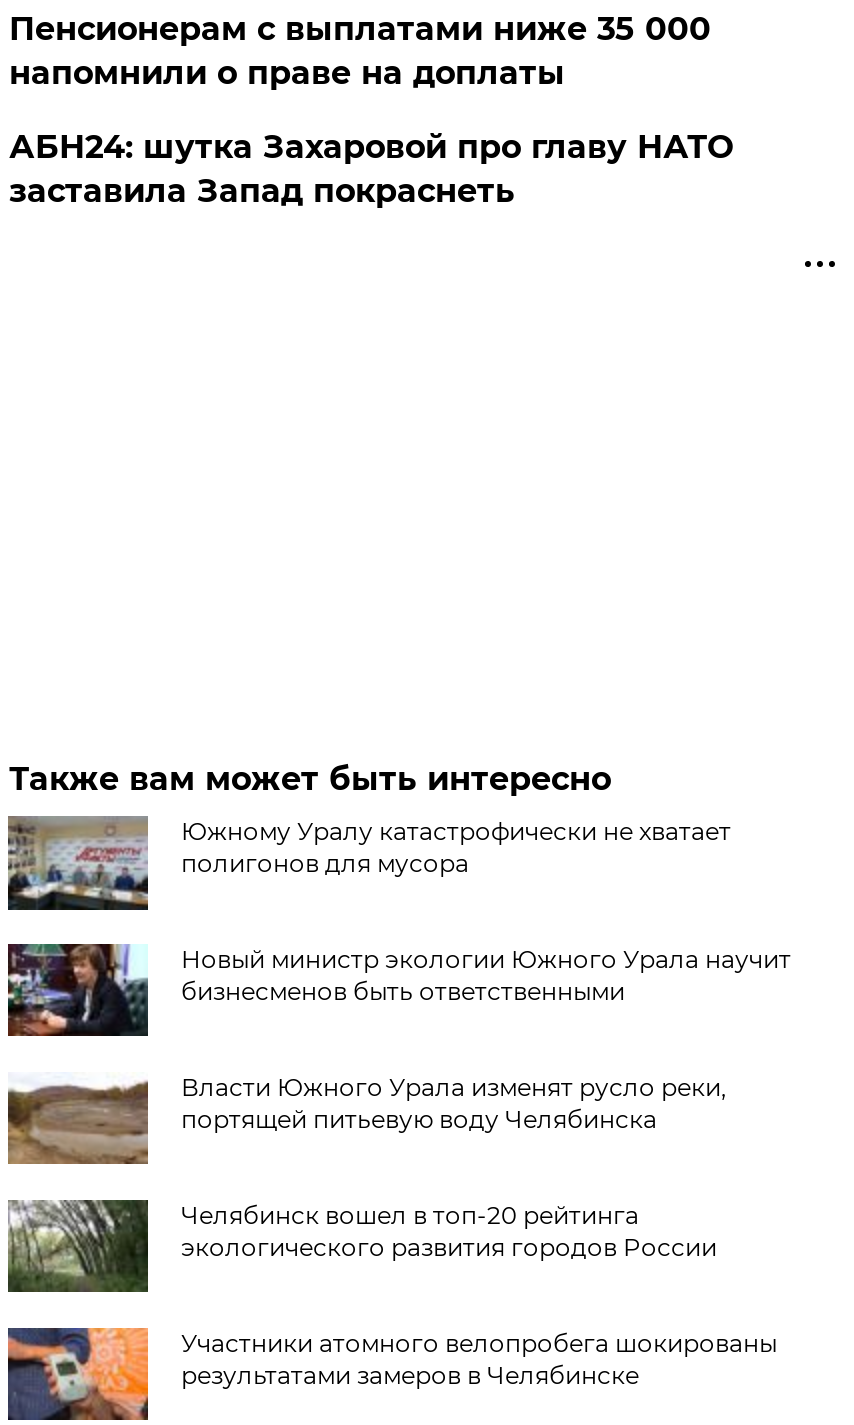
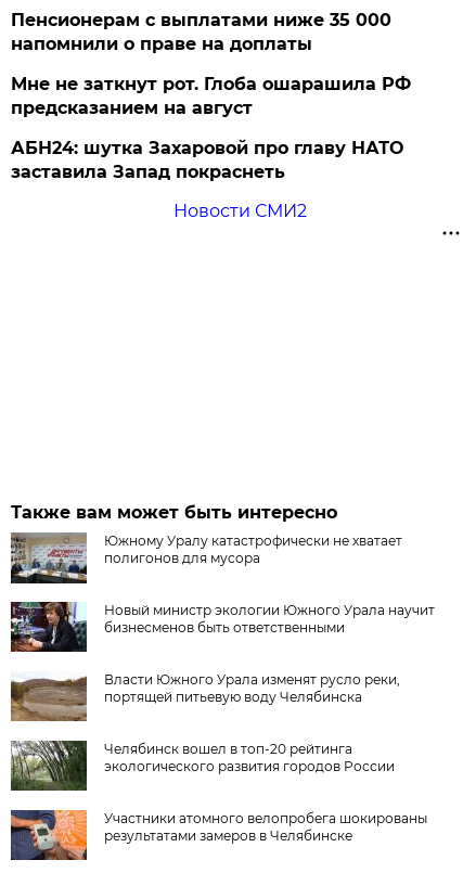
+ Мне не заткнут рот. Глоба ошарашила РФ
+ предсказанием на август

+ Новости СМИ2
